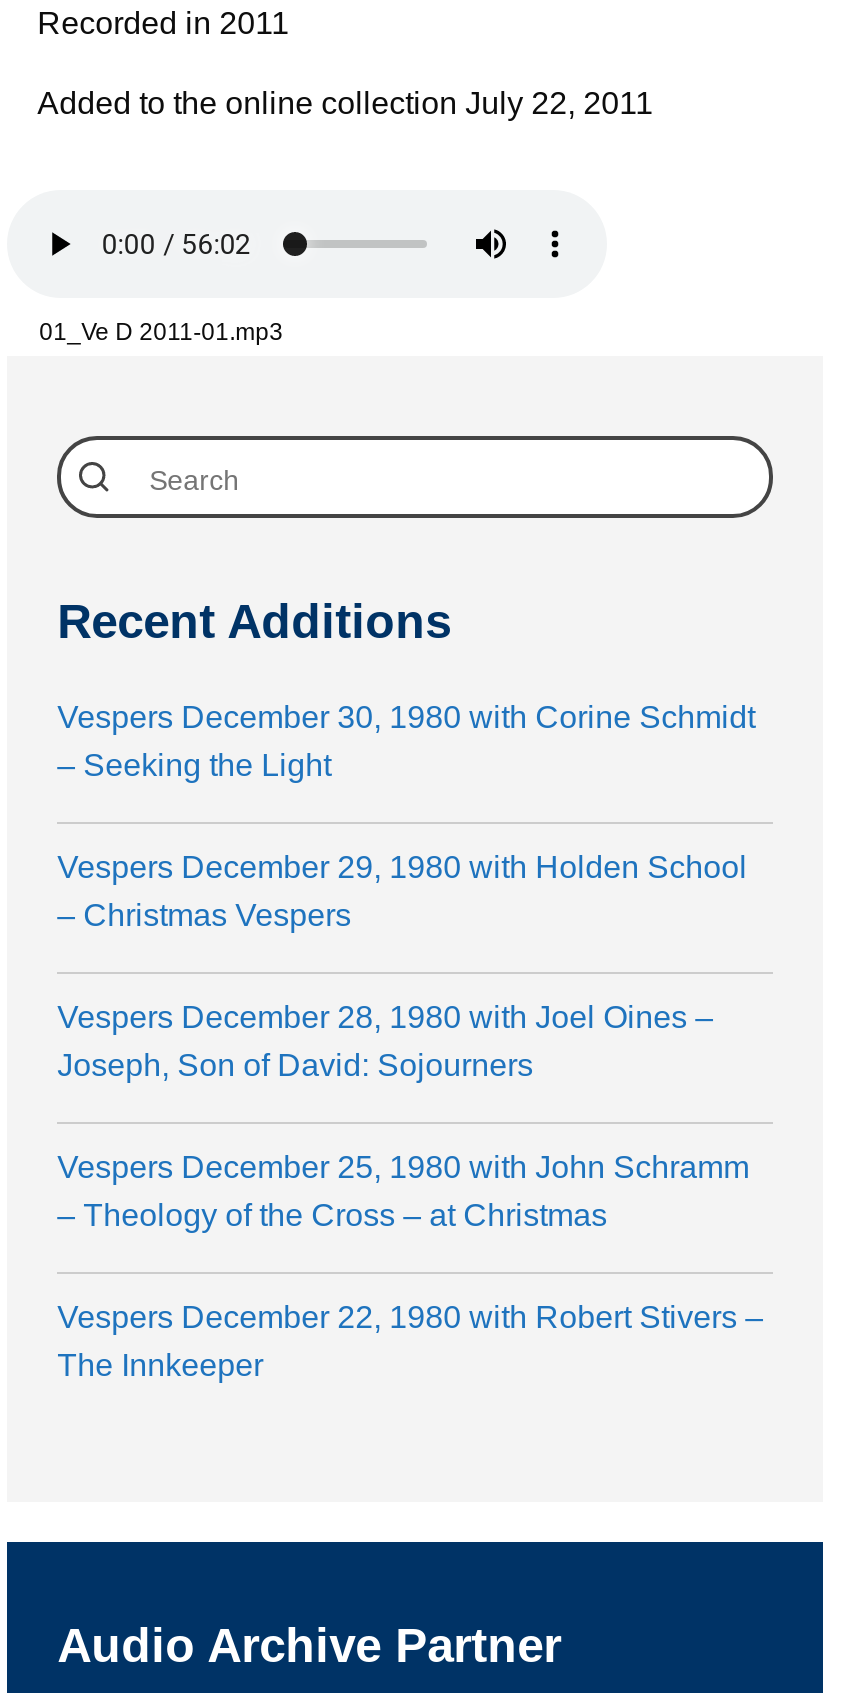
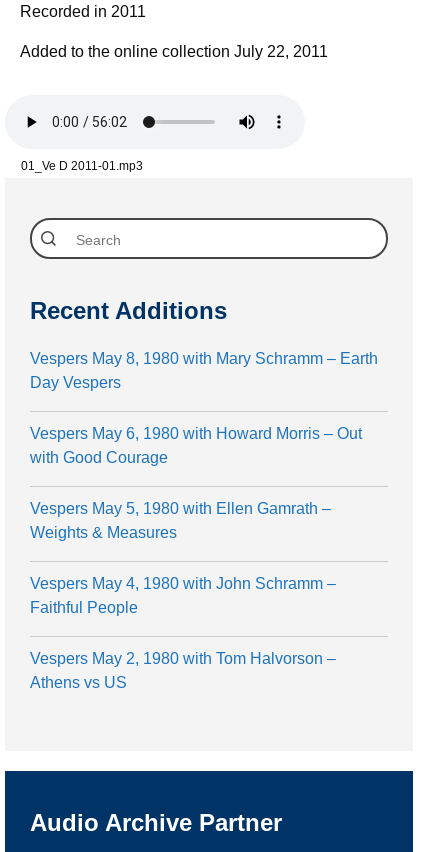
- Vespers December 30, 1980 with Corine Schmidt
- – Seeking the Light
+ Vespers May 8, 1980 with Mary Schramm – Earth
+ Day Vespers

- Vespers December 29, 1980 with Holden School
- – Christmas Vespers
+ Vespers May 6, 1980 with Howard Morris – Out
+ with Good Courage

- Vespers December 28, 1980 with Joel Oines –
- Joseph, Son of David: Sojourners
+ Vespers May 5, 1980 with Ellen Gamrath –
+ Weights & Measures

- Vespers December 25, 1980 with John Schramm
- – Theology of the Cross – at Christmas
+ Vespers May 4, 1980 with John Schramm –
+ Faithful People

- Vespers December 22, 1980 with Robert Stivers –
- The Innkeeper
+ Vespers May 2, 1980 with Tom Halvorson –
+ Athens vs US
